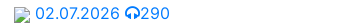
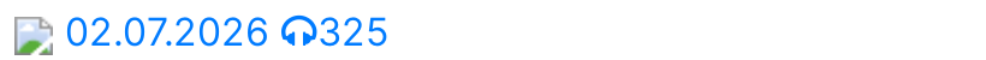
- 02.07.2026 290
+ 02.07.2026 325
